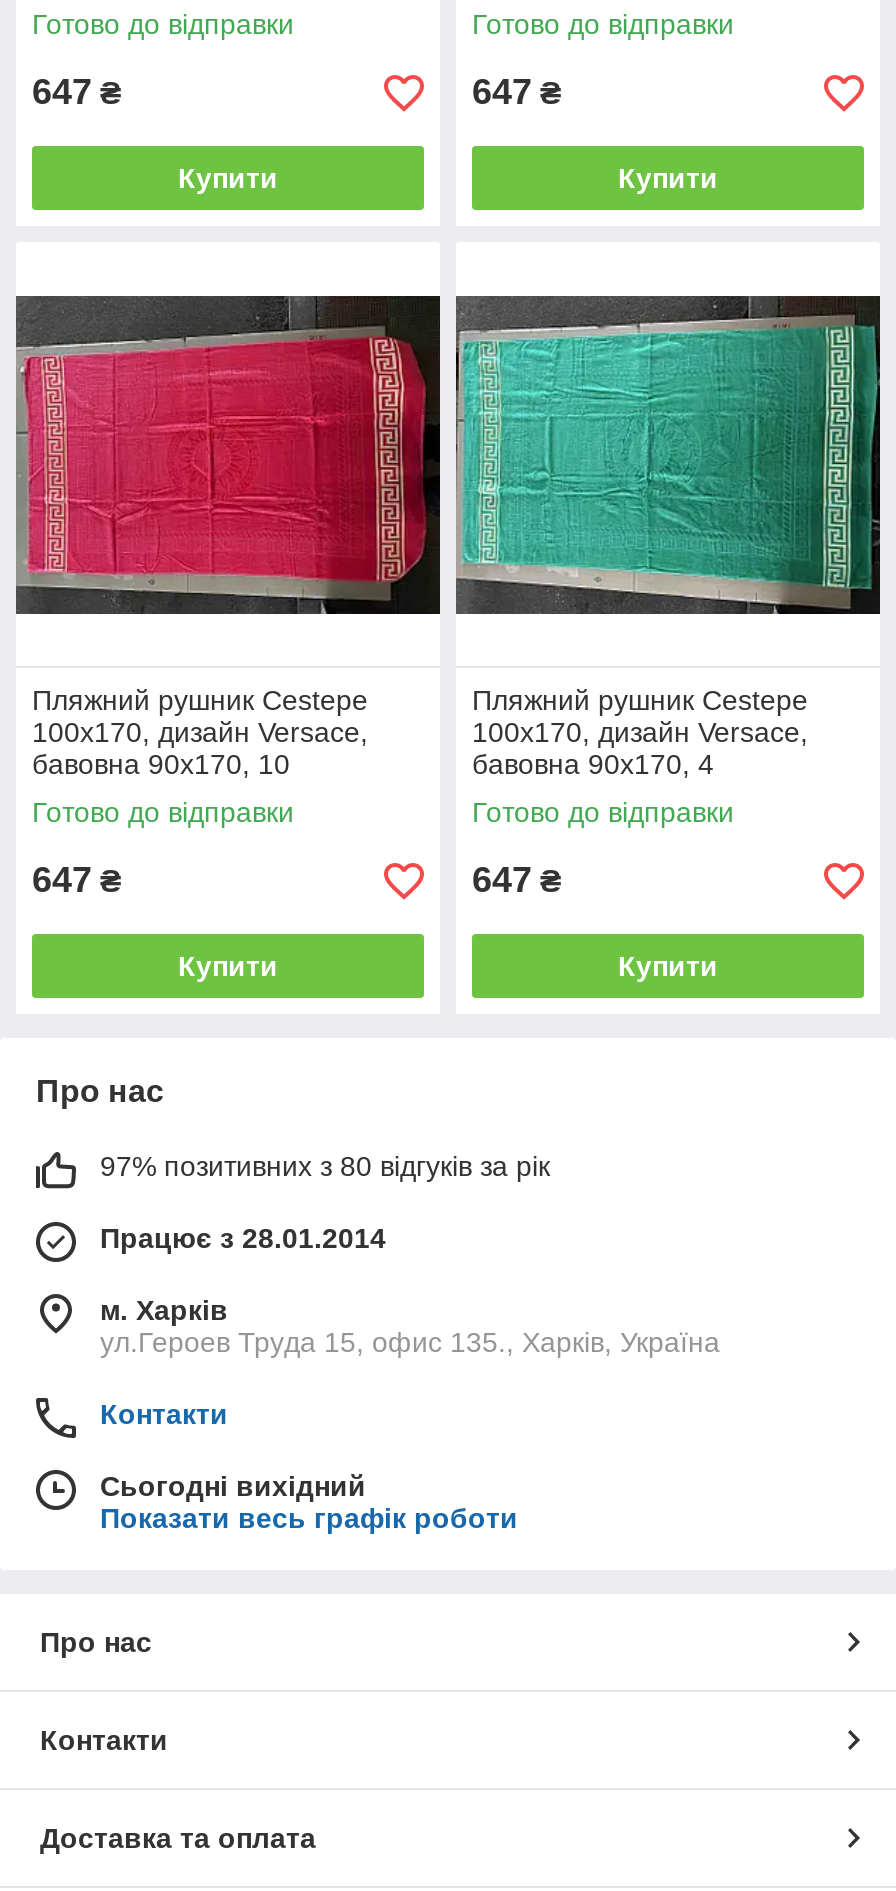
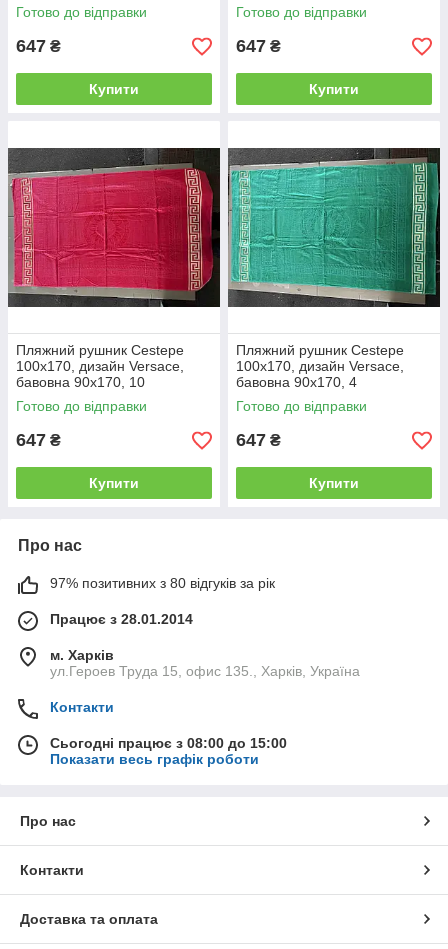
- Сьогодні вихідний
+ Сьогодні працює з 08:00 до 15:00
